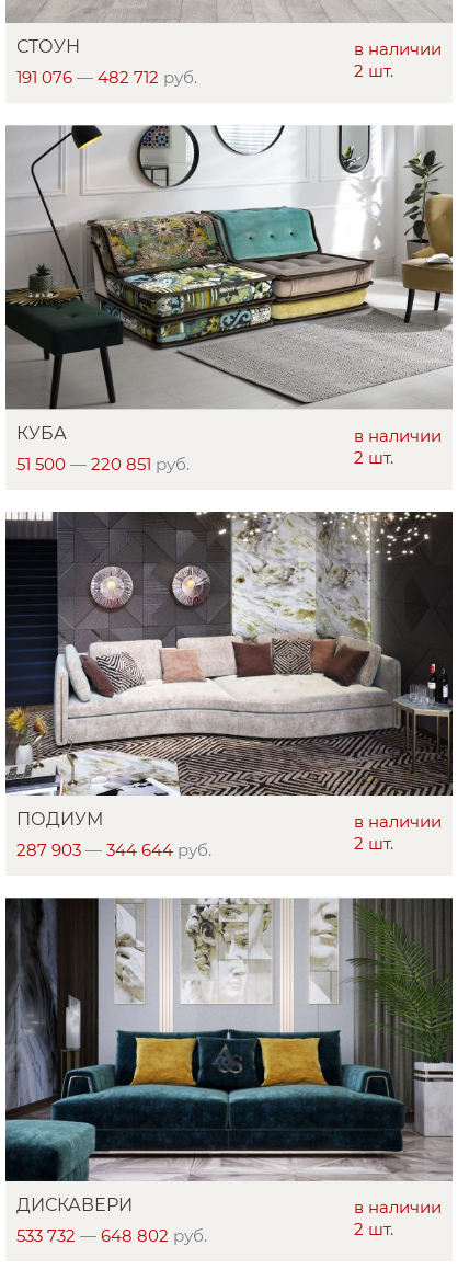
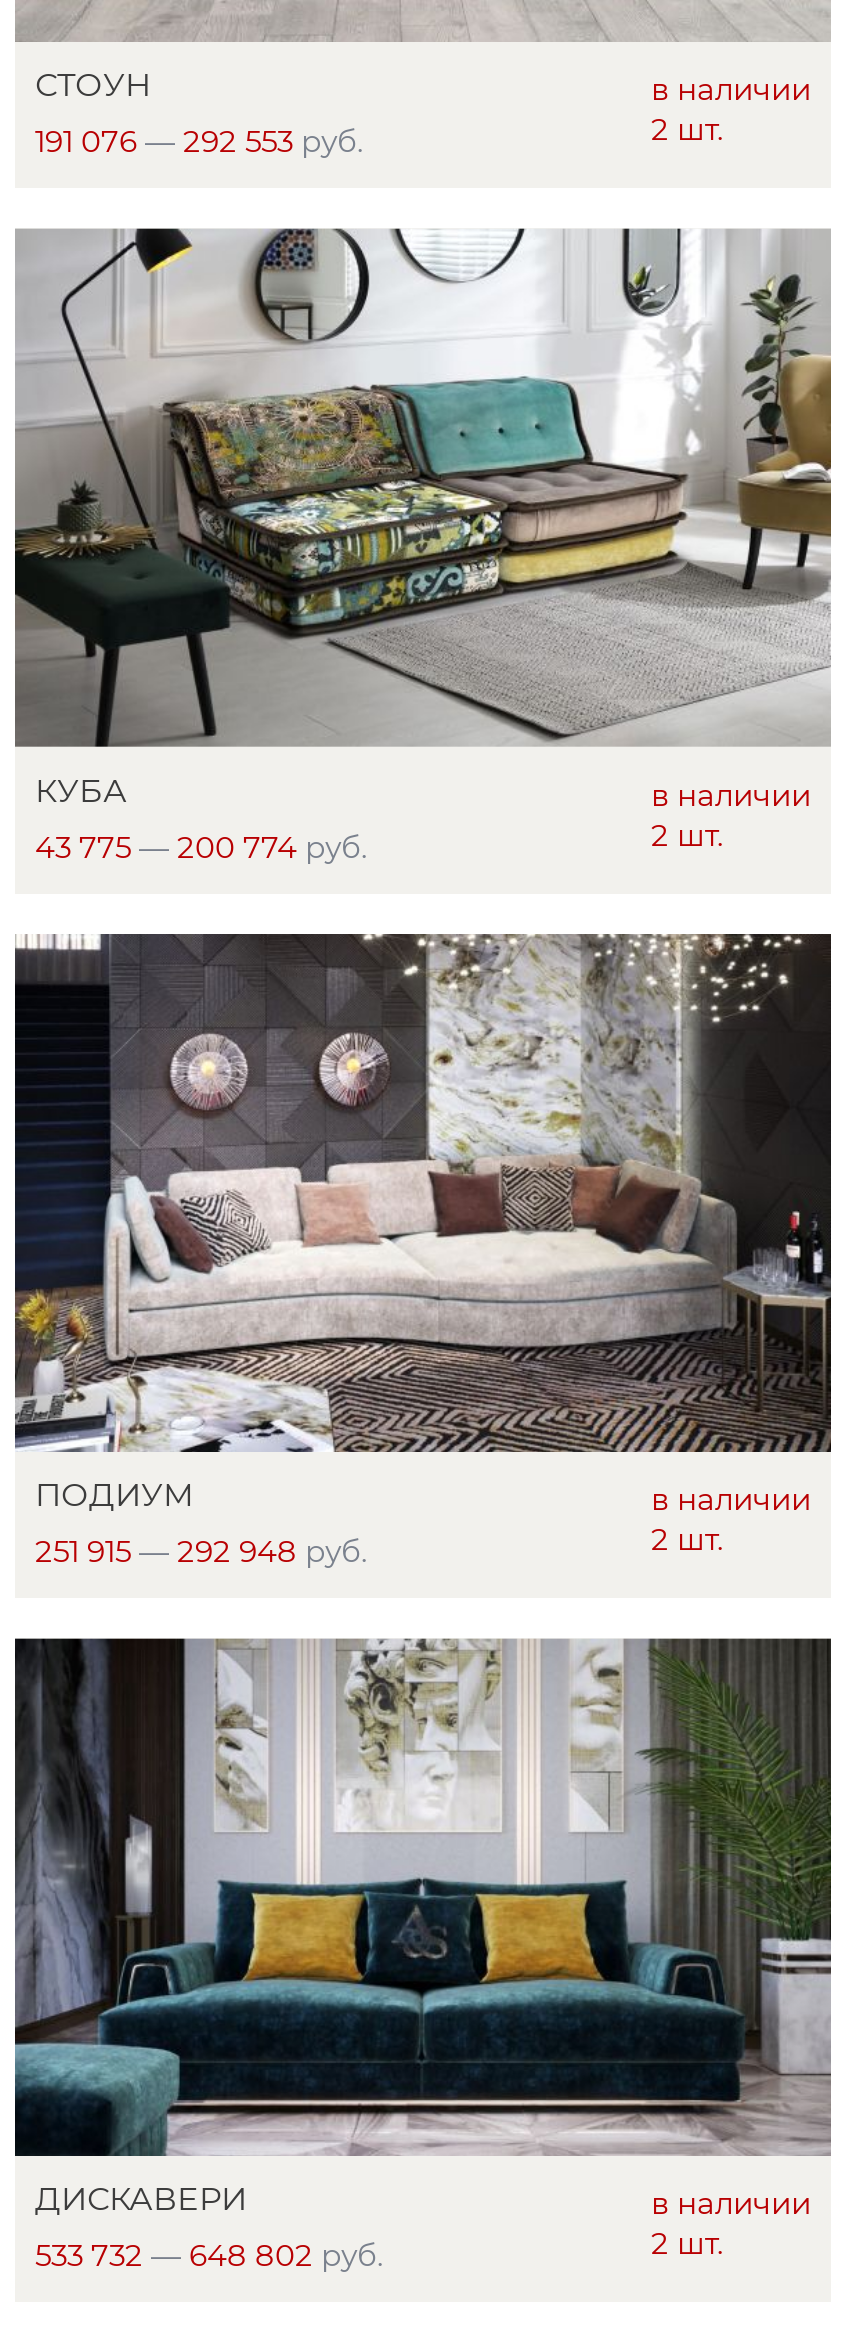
- 191 076 — 482 712 руб.
+ 191 076 — 292 553 руб.

- 51 500 — 220 851 руб.
+ 43 775 — 200 774 руб.

- 287 903 — 344 644 руб.
+ 251 915 — 292 948 руб.
